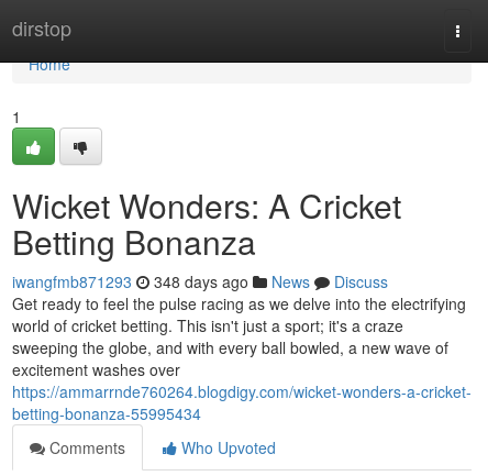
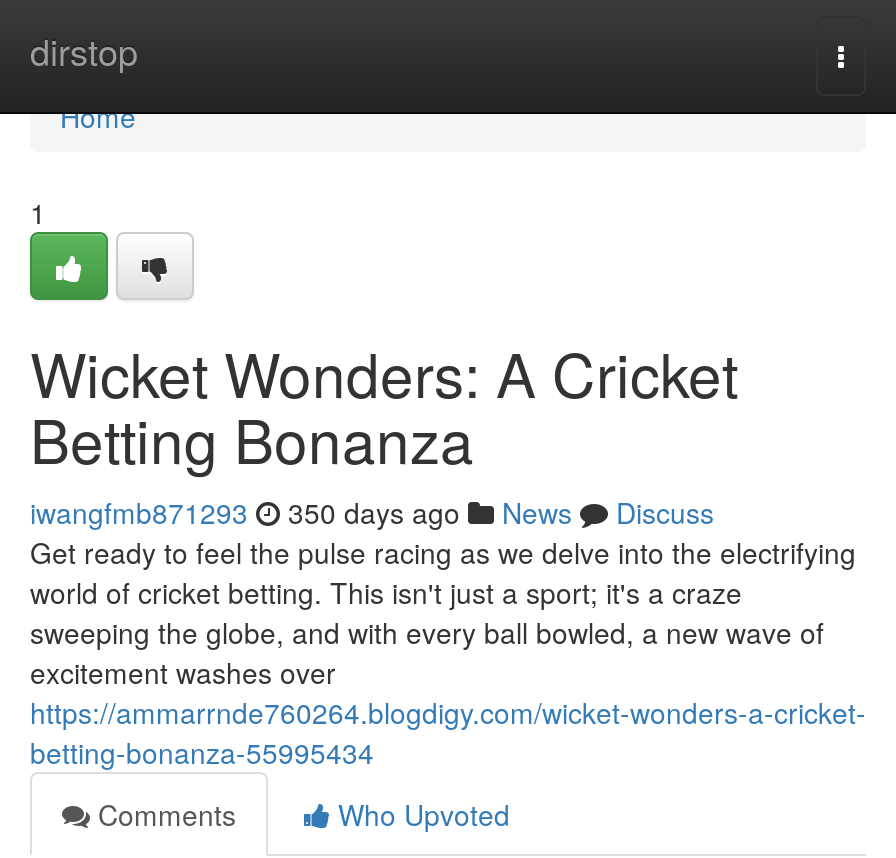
- iwangfmb871293 348 days ago News Discuss
+ iwangfmb871293 350 days ago News Discuss
